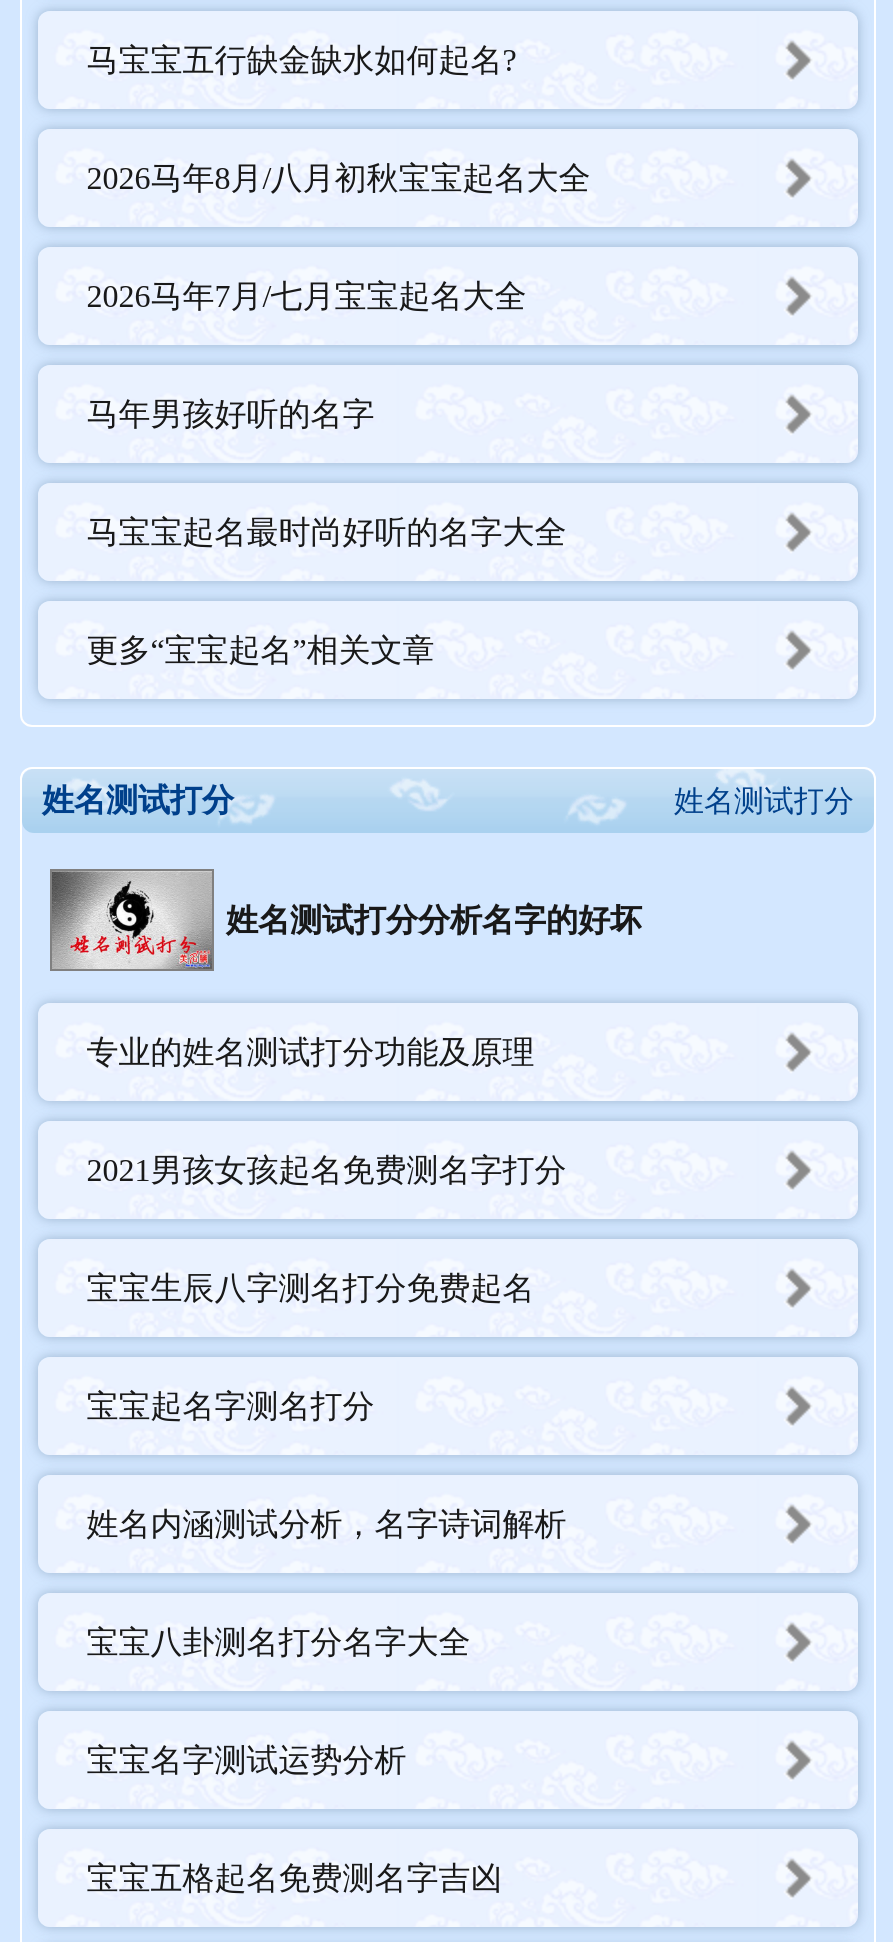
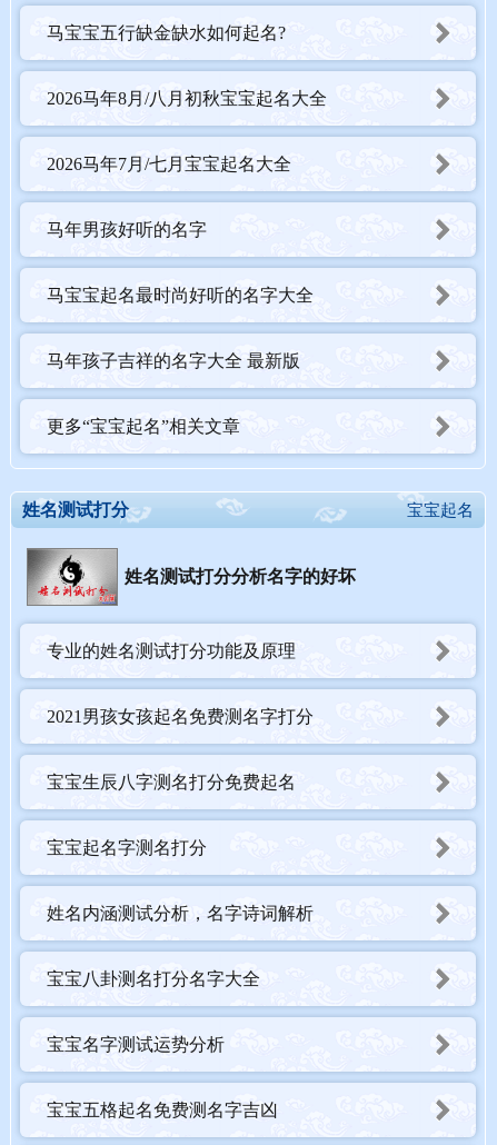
+ 马年孩子吉祥的名字大全 最新版

- 姓名测试打分
+ 宝宝起名
